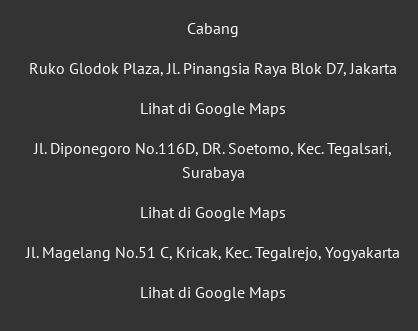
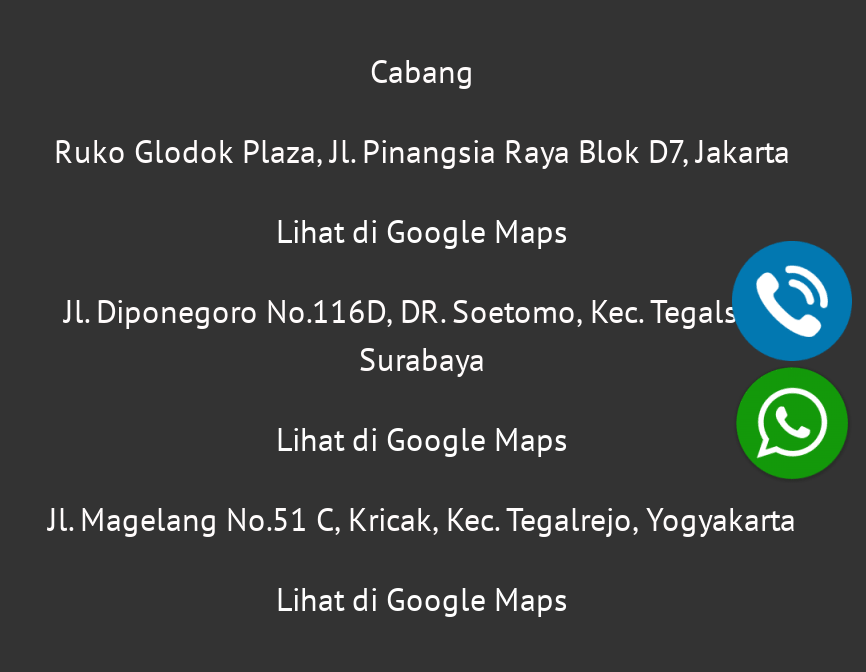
+ [image]
